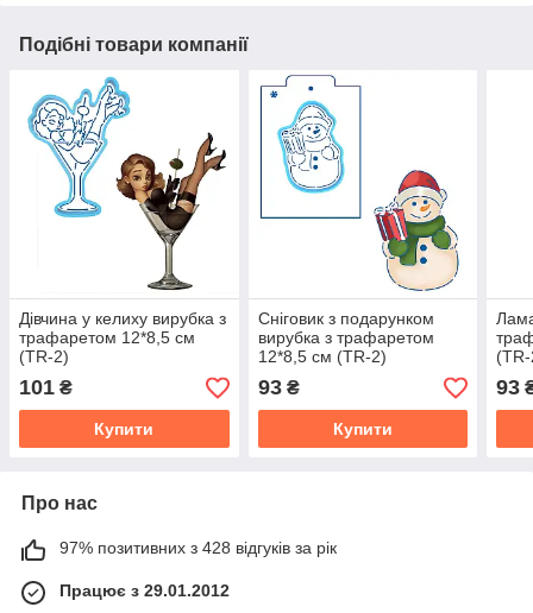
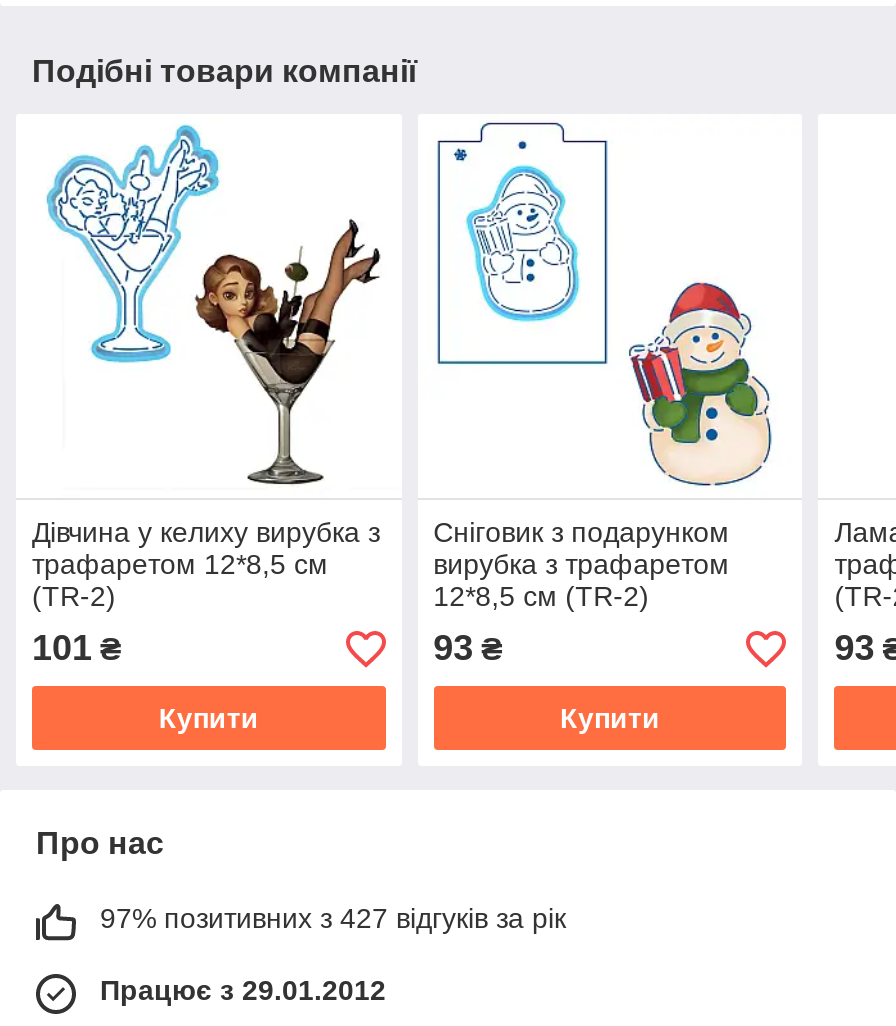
- 97% позитивних з 428 відгуків за рік
+ 97% позитивних з 427 відгуків за рік
